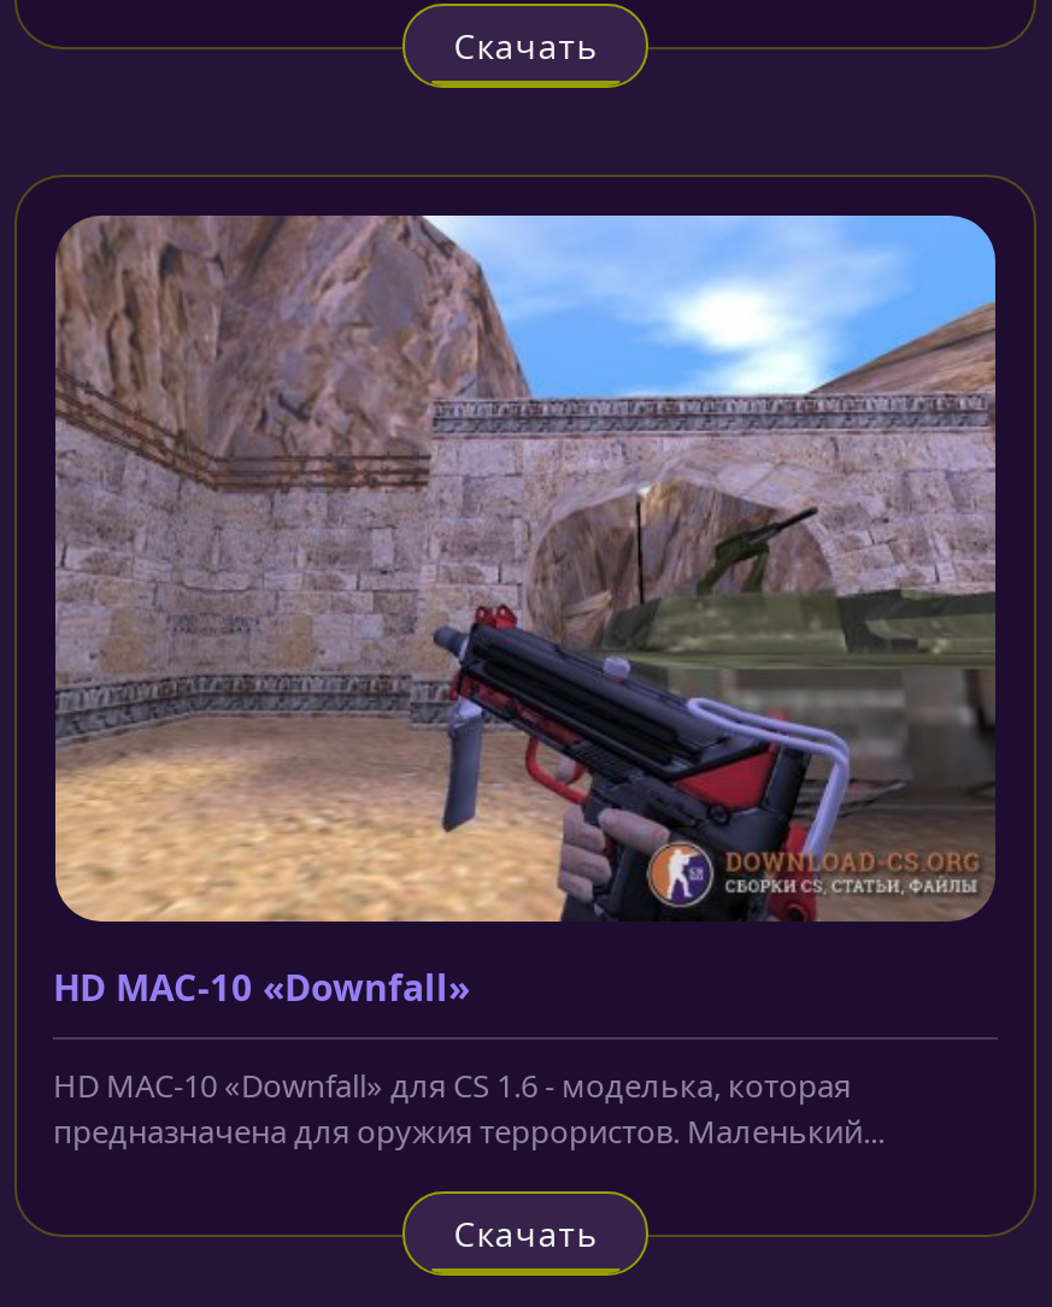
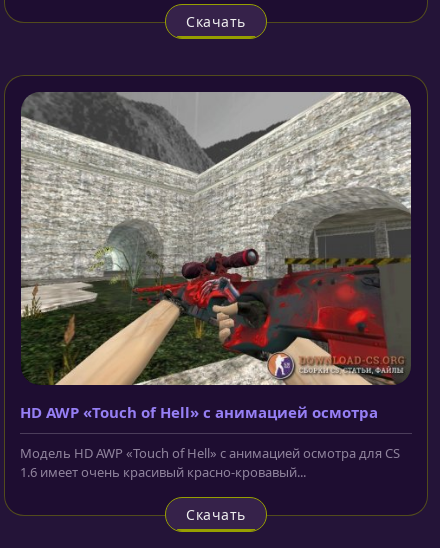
- [image]
- HD MAC-10 «Downfall»
+ [image]
+ HD AWP «Touch of Hell» с анимацией осмотра

- HD MAC-10 «Downfall» для CS 1.6 - моделька, которая
- предназначена для оружия террористов. Маленький...
+ Модель HD AWP «Touch of Hell» с анимацией осмотра для CS
+ 1.6 имеет очень красивый красно-кровавый...
